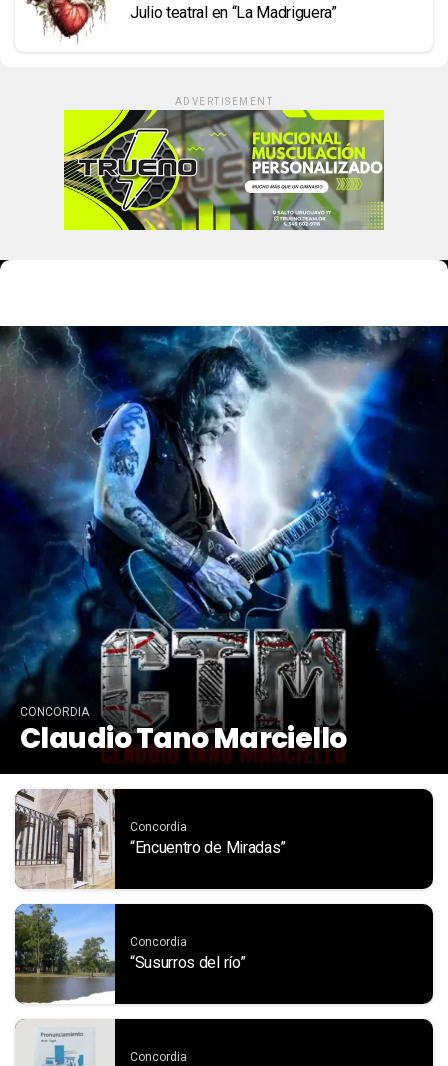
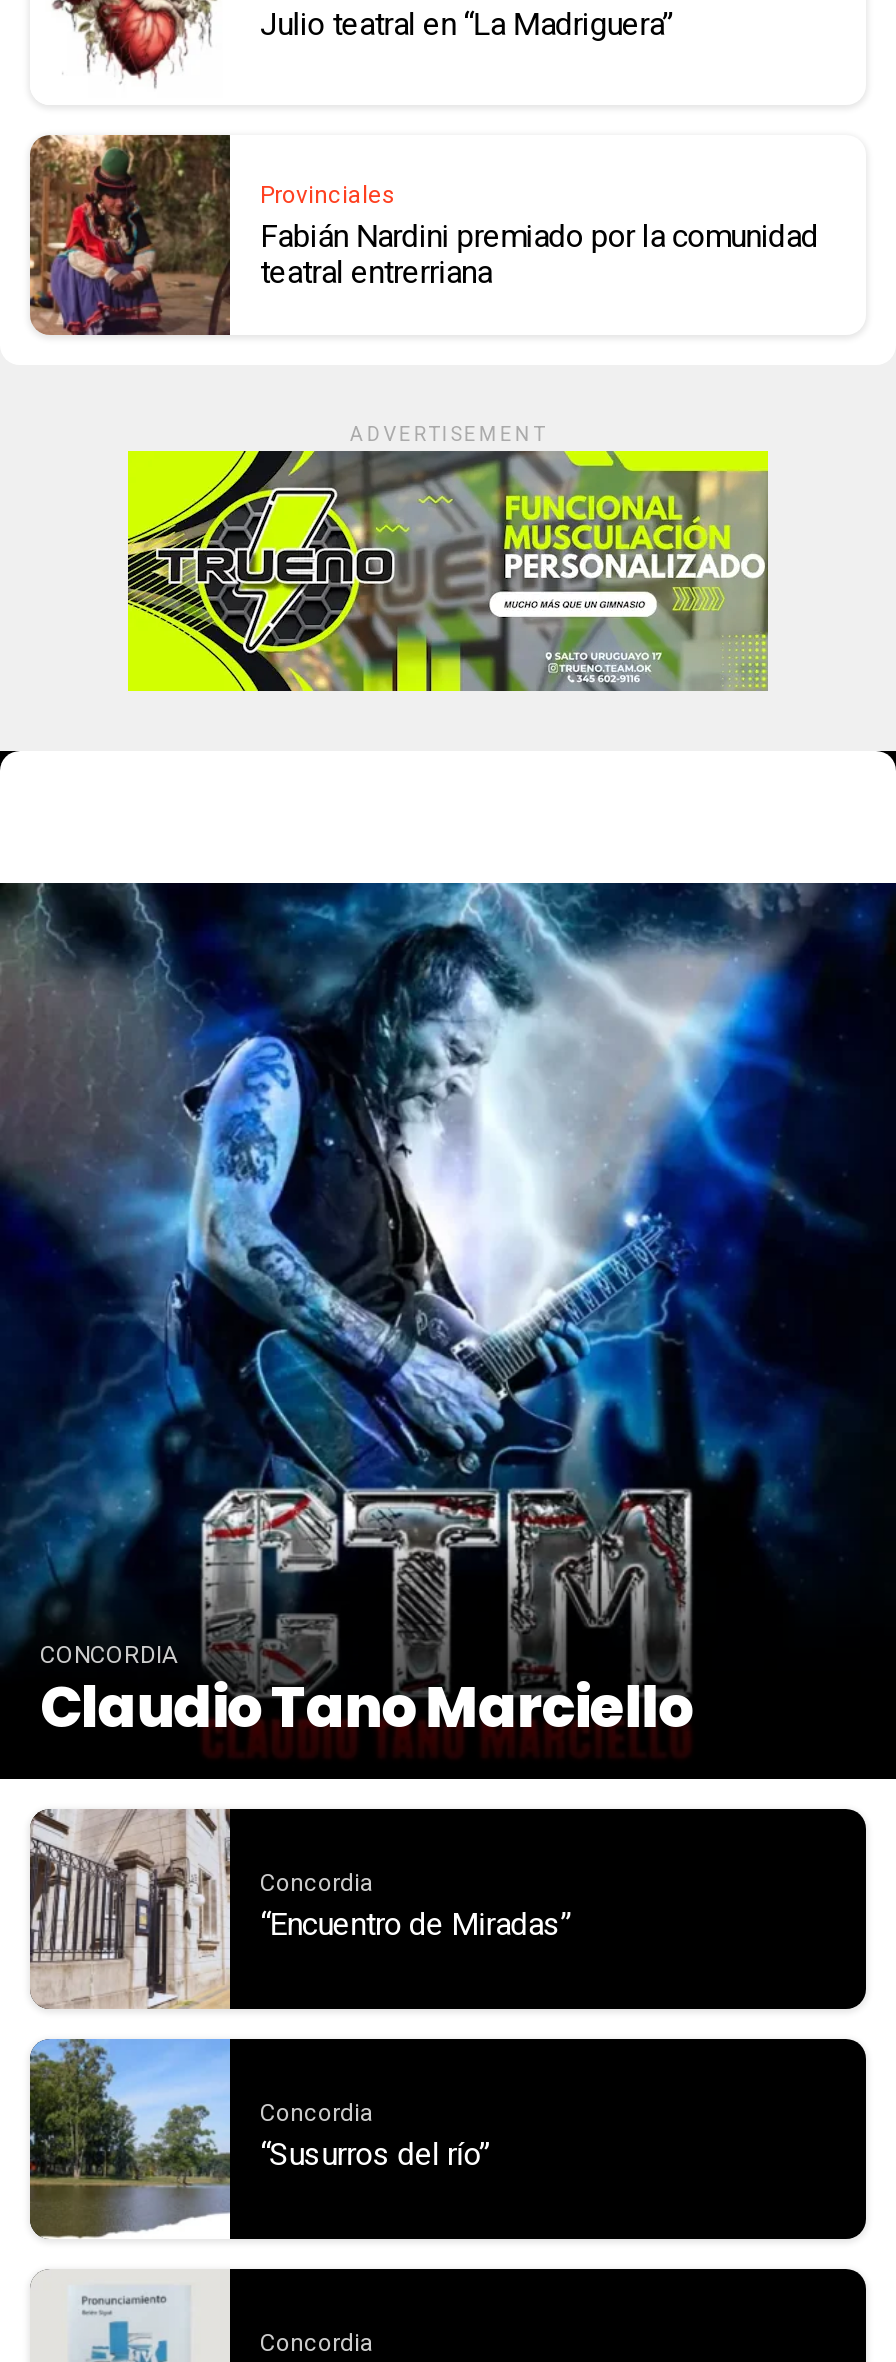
+ [image]
+ Provinciales
+ Fabián Nardini premiado por la comunidad
+ teatral entrerriana
